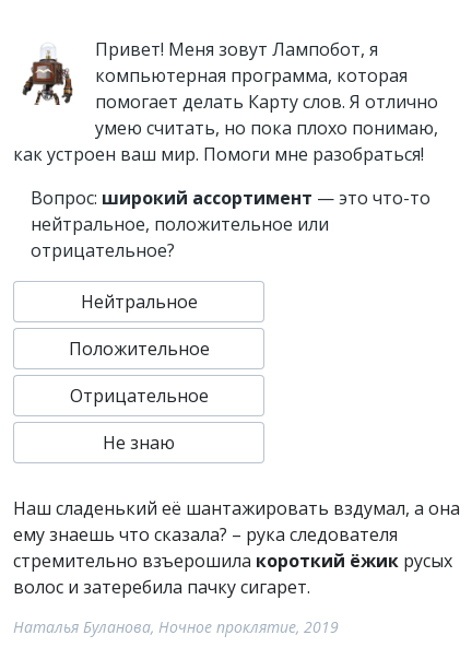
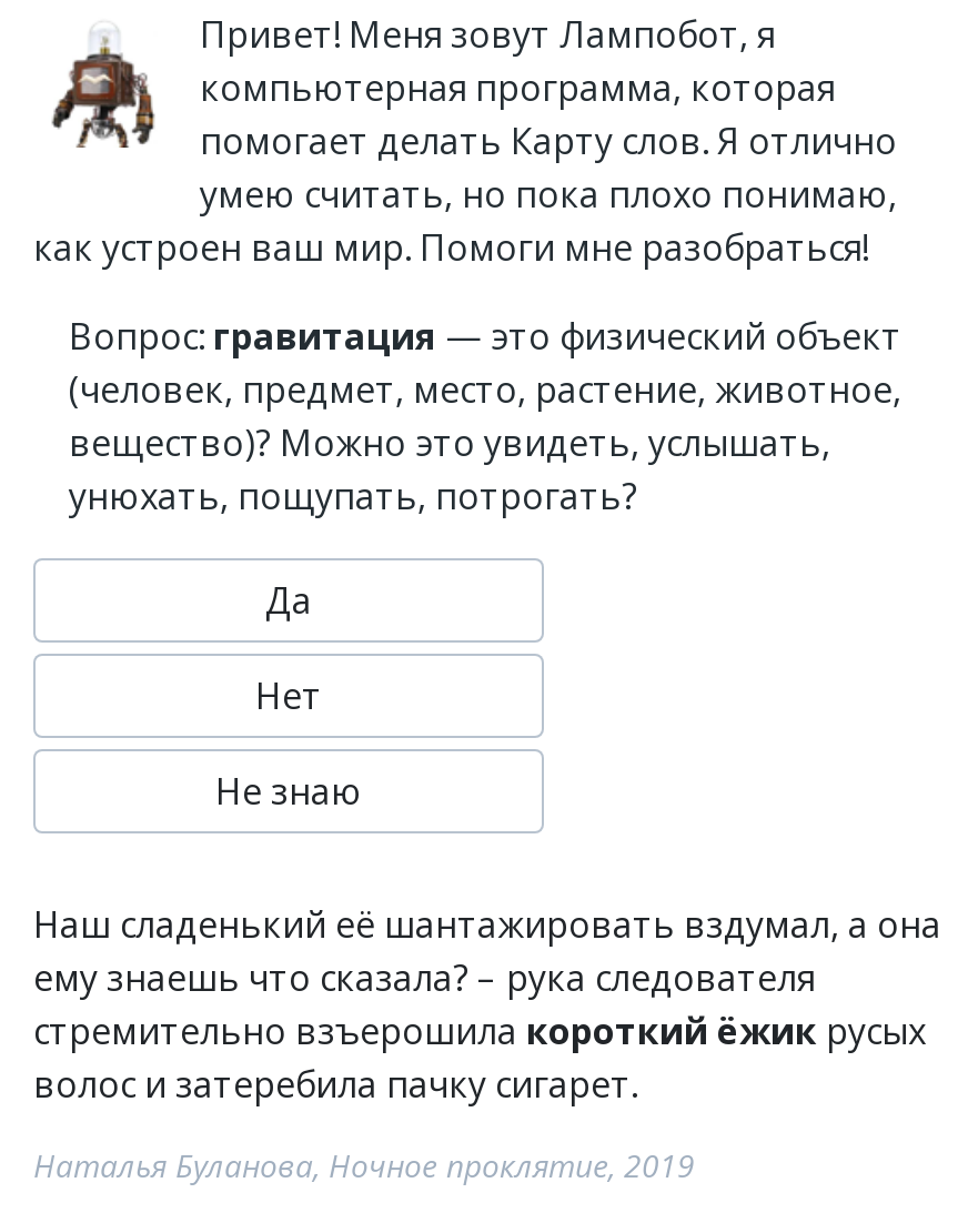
- Вопрос: широкий ассортимент — это что-то
- нейтральное, положительное или
- отрицательное?
- Нейтральное
- Положительное
- Отрицательное
+ Вопрос: гравитация — это физический объект
+ (человек, предмет, место, растение, животное,
+ вещество)? Можно это увидеть, услышать,
+ унюхать, пощупать, потрогать?
+ Да
+ Нет
